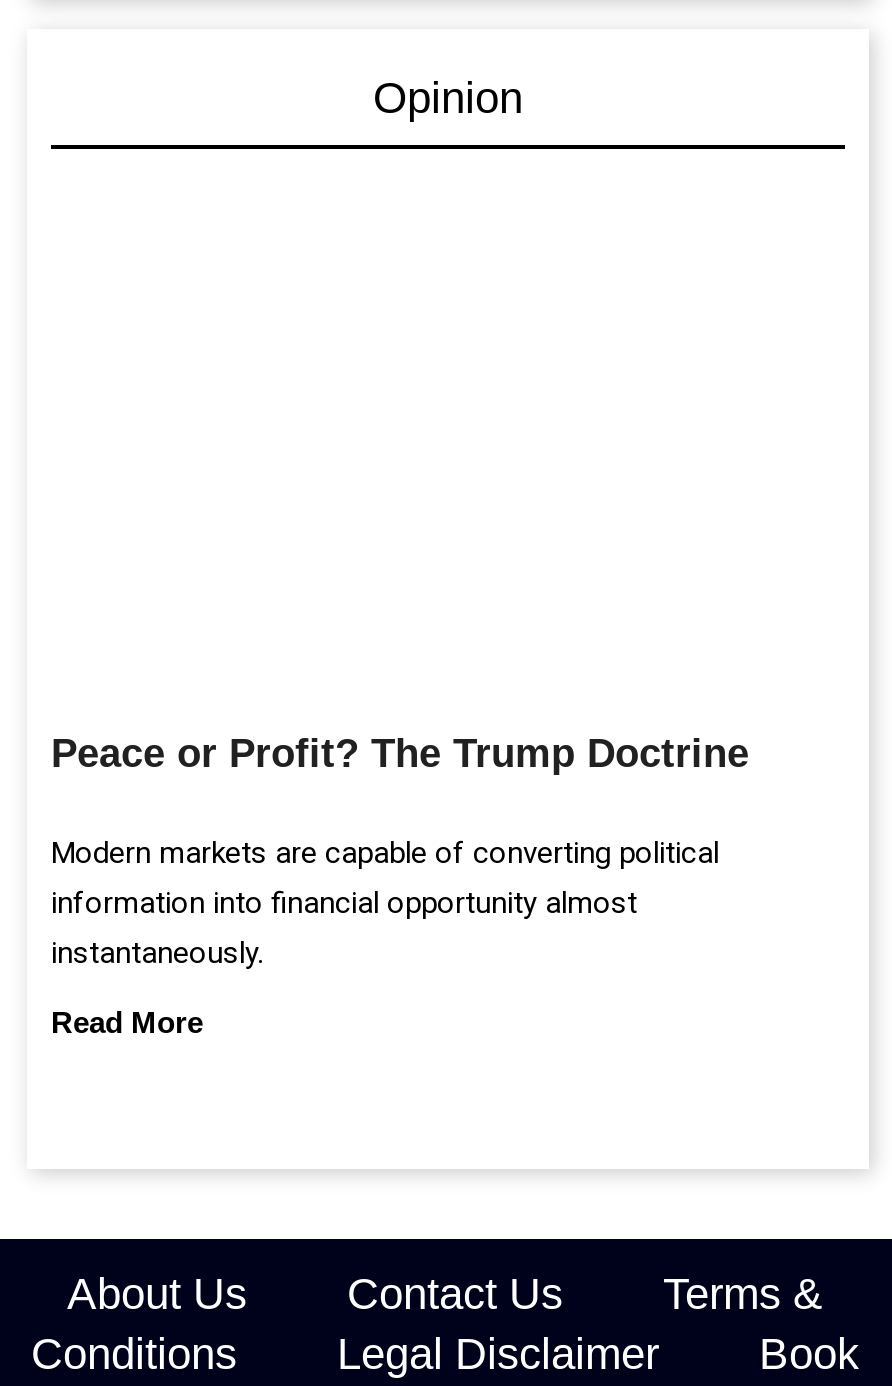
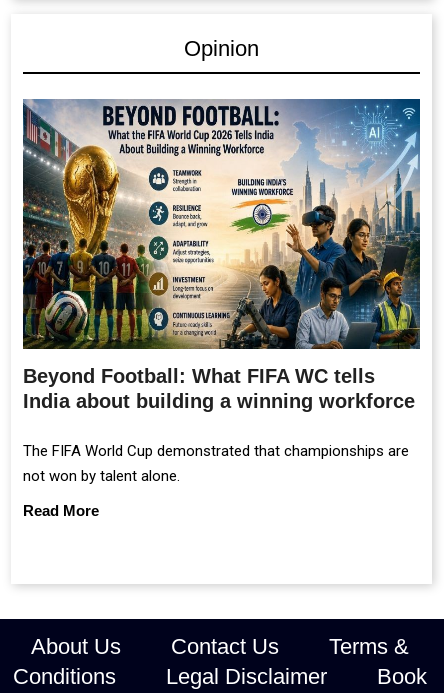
+ [image]

- Peace or Profit? The Trump Doctrine
+ Beyond Football: What FIFA WC tells
+ India about building a winning workforce

- Modern markets are capable of converting political
- information into financial opportunity almost
- instantaneously.
+ The FIFA World Cup demonstrated that championships are
+ not won by talent alone.
